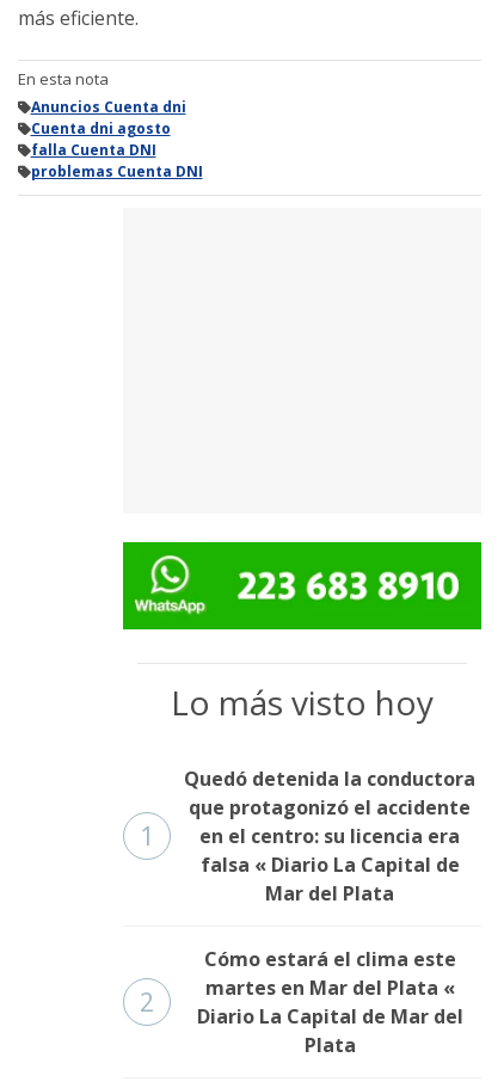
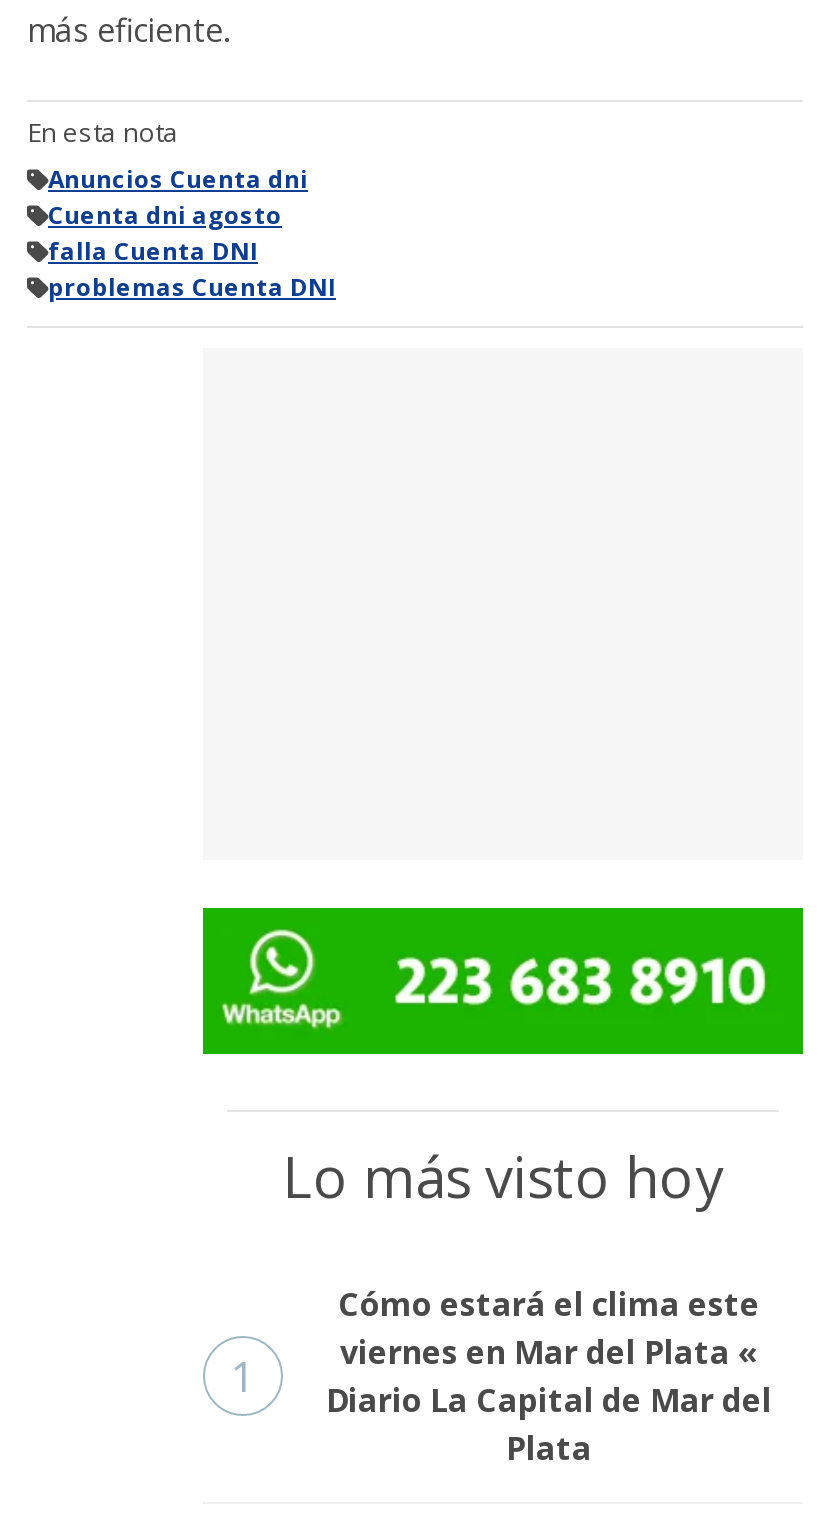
- Quedó detenida la conductora
- que protagonizó el accidente
- en el centro: su licencia era
- falsa « Diario La Capital de
- Mar del Plata
- 2

- martes en Mar del Plata «
+ viernes en Mar del Plata «
